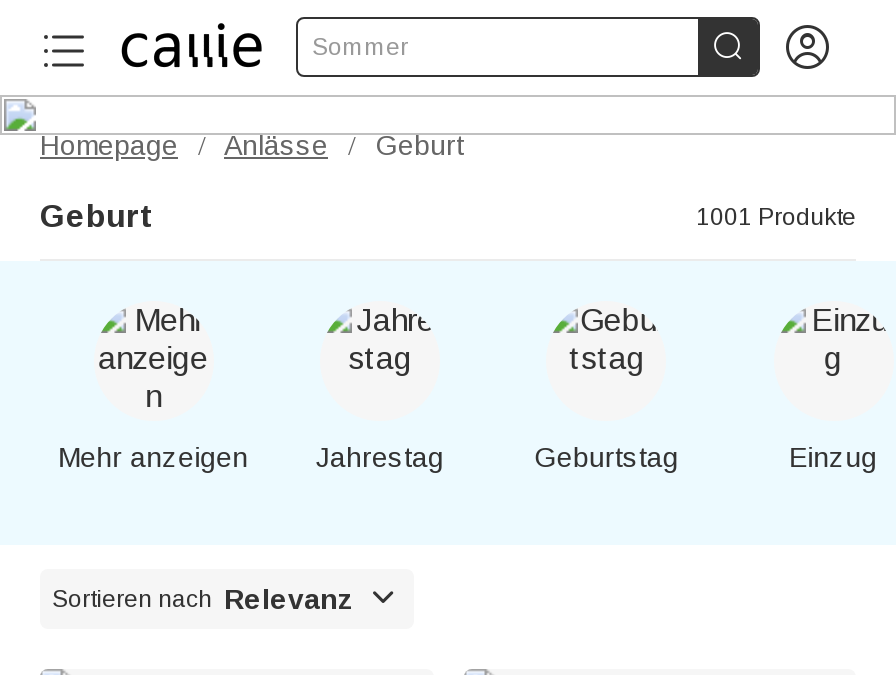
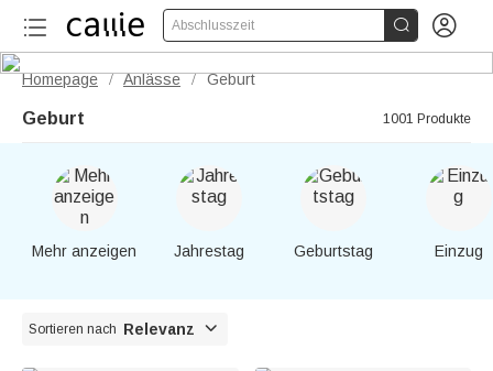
- Sommer
+ Abschlusszeit
